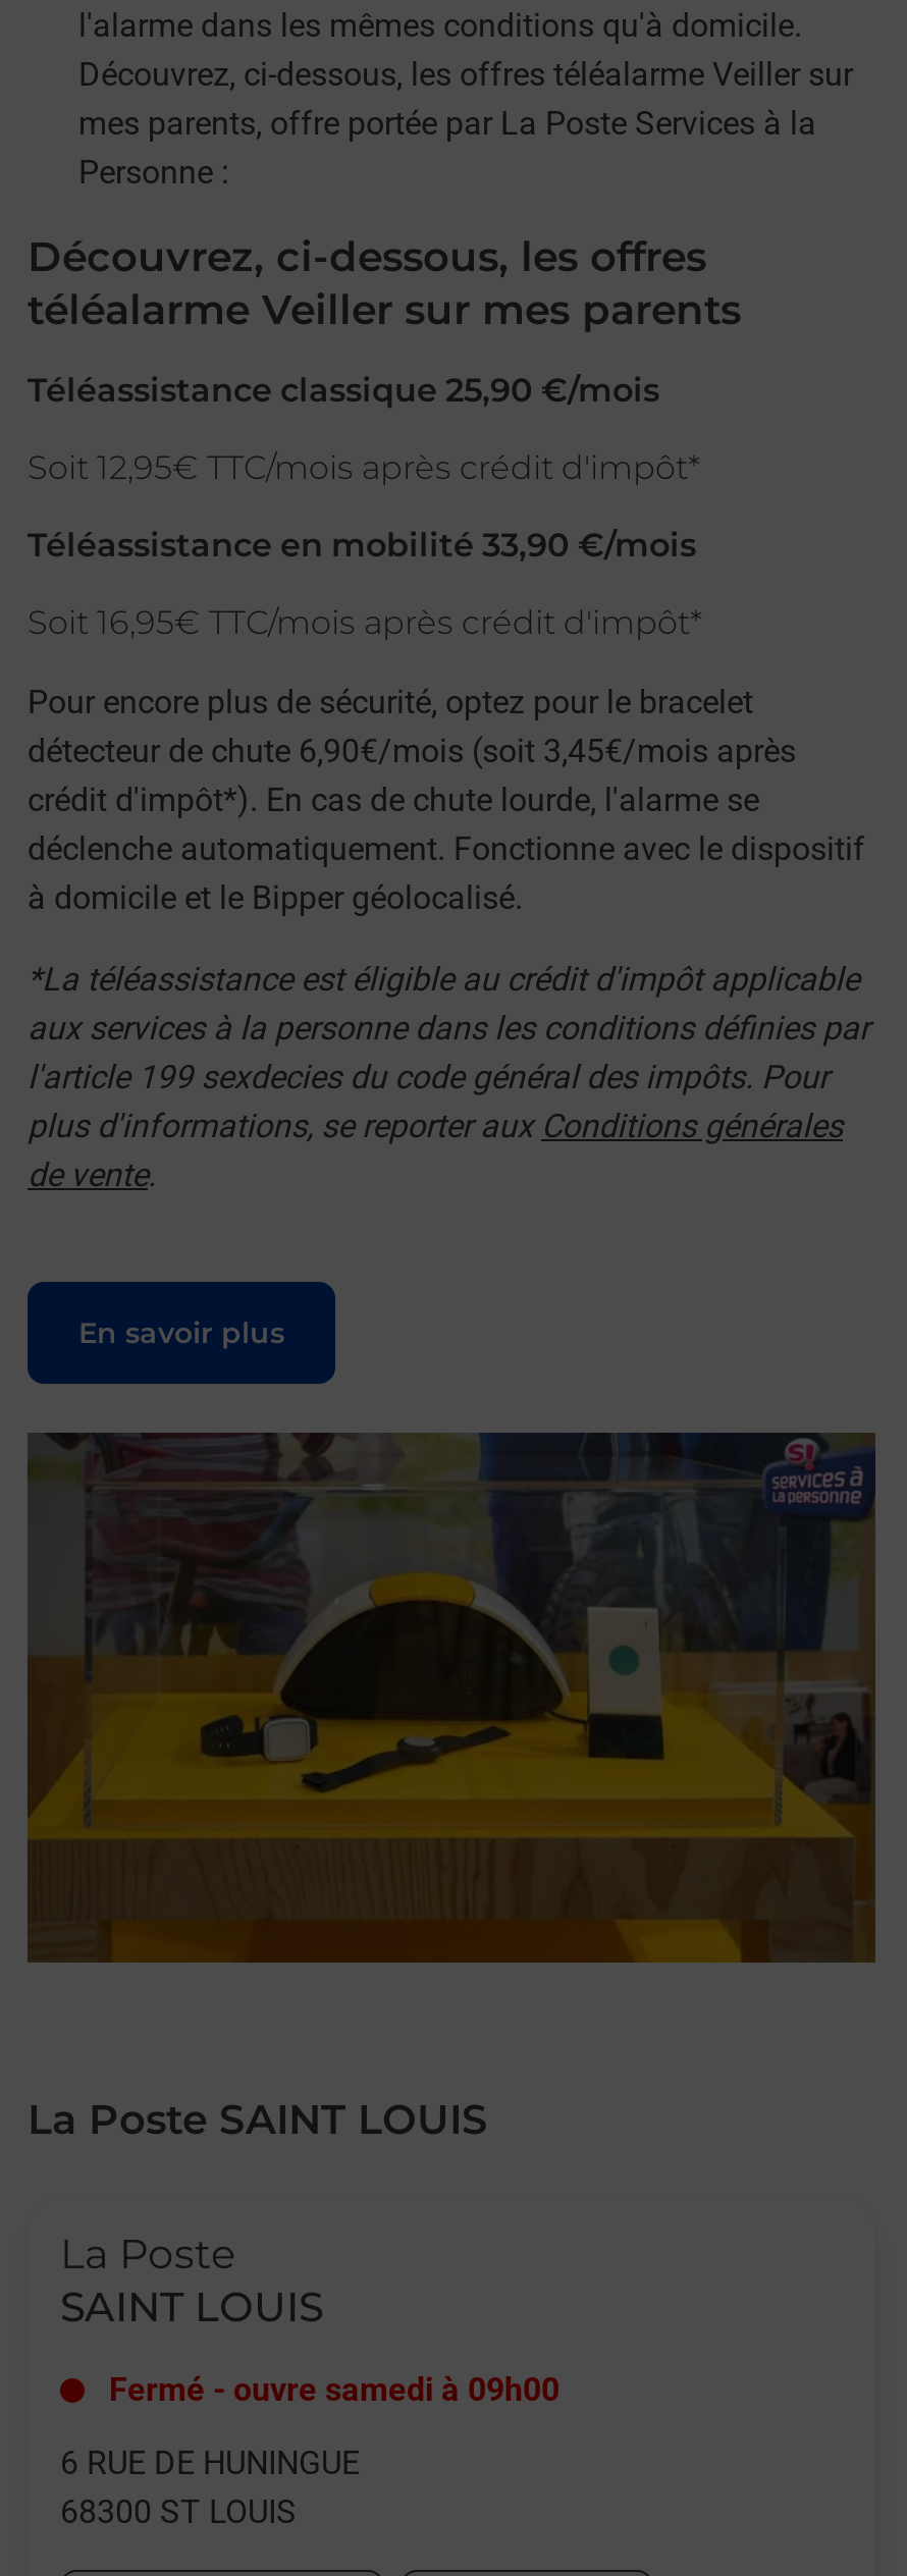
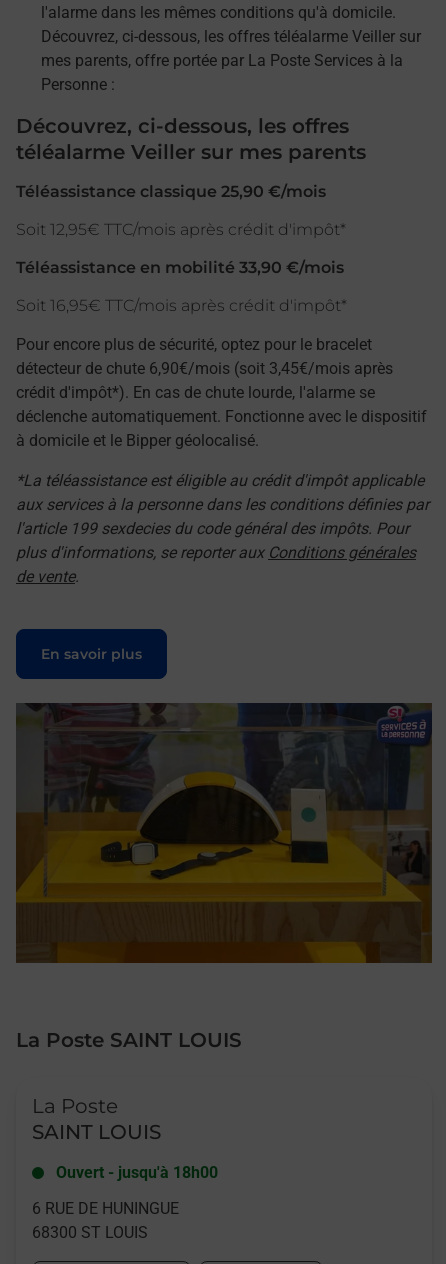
- Fermé - ouvre samedi à 09h00
+ Ouvert - jusqu'à 18h00
